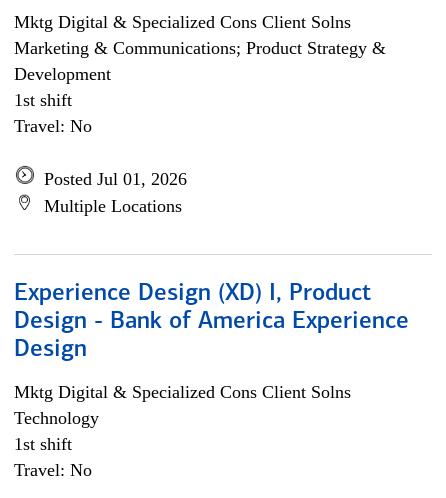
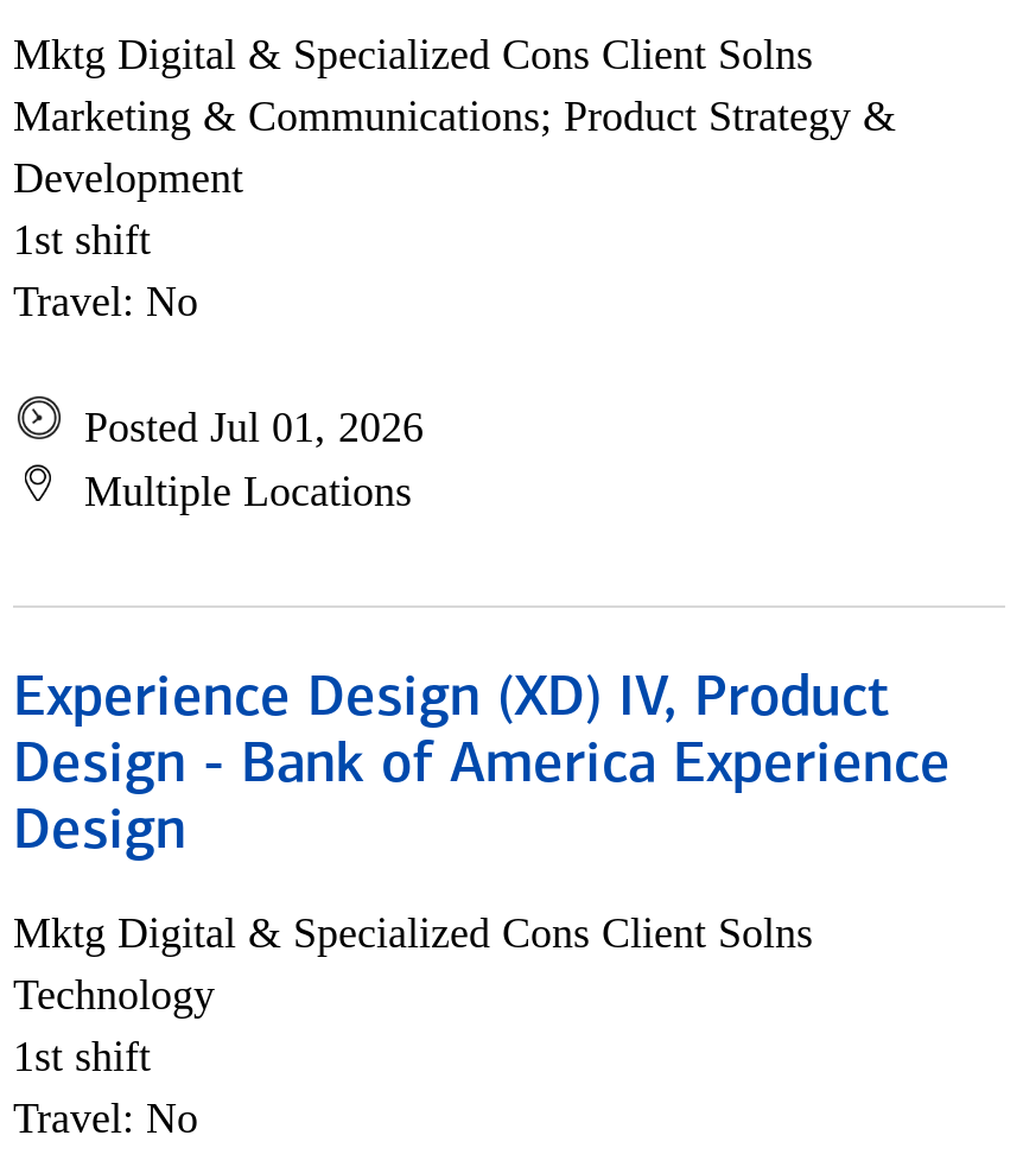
- Experience Design (XD) I, Product
+ Experience Design (XD) IV, Product
